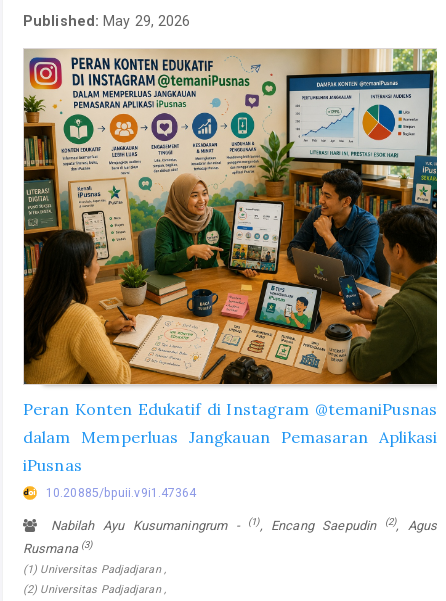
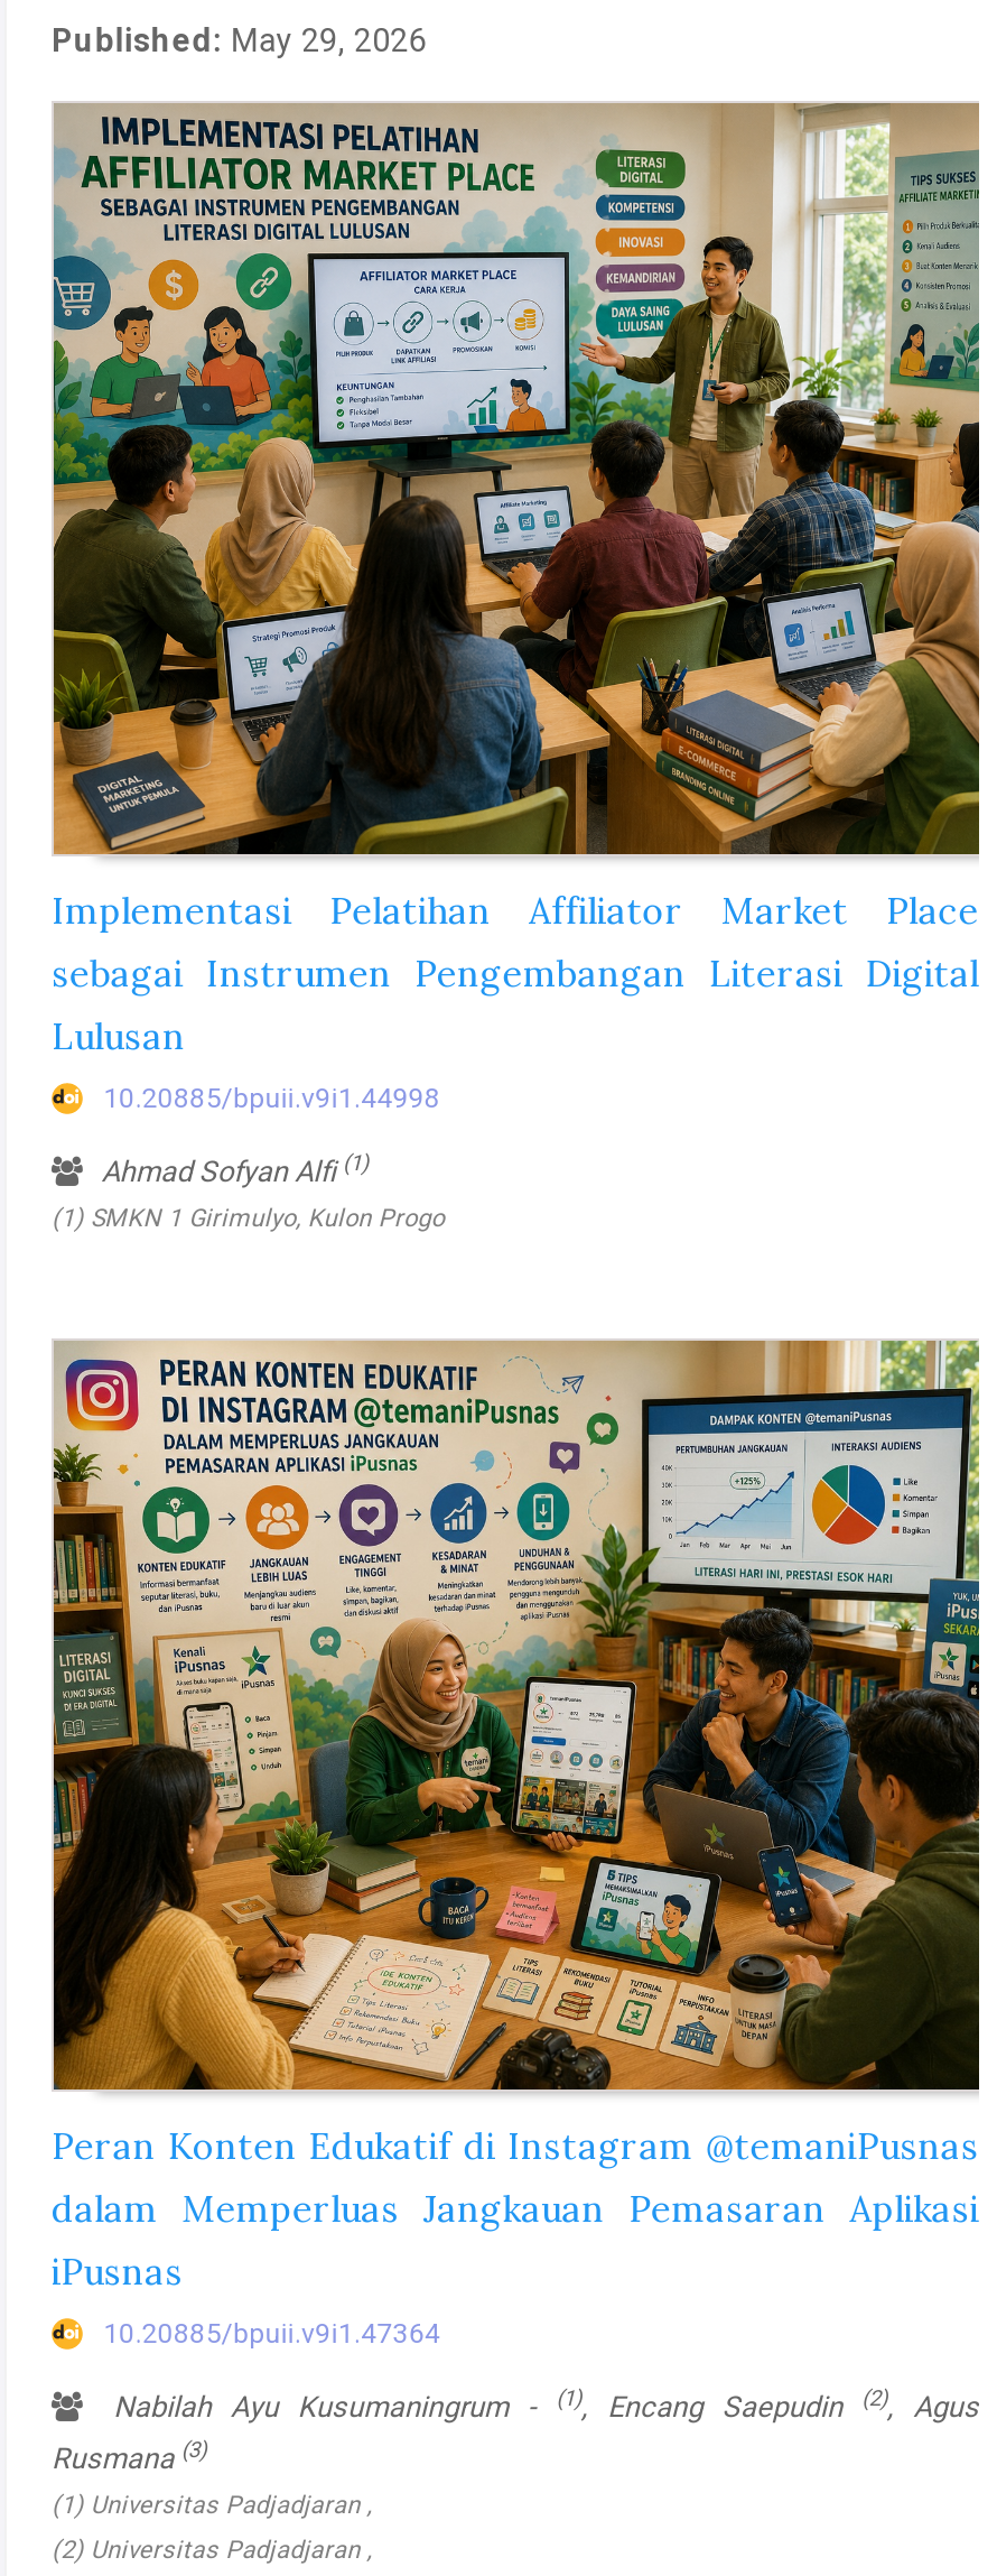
+ [image]
+ Implementasi Pelatihan Affiliator Market Place
+ sebagai Instrumen Pengembangan Literasi Digital
+ Lulusan
+ 10.20885/bpuii.v9i1.44998
+ Ahmad Sofyan Alfi (1)
+ (1) SMKN 1 Girimulyo, Kulon Progo
